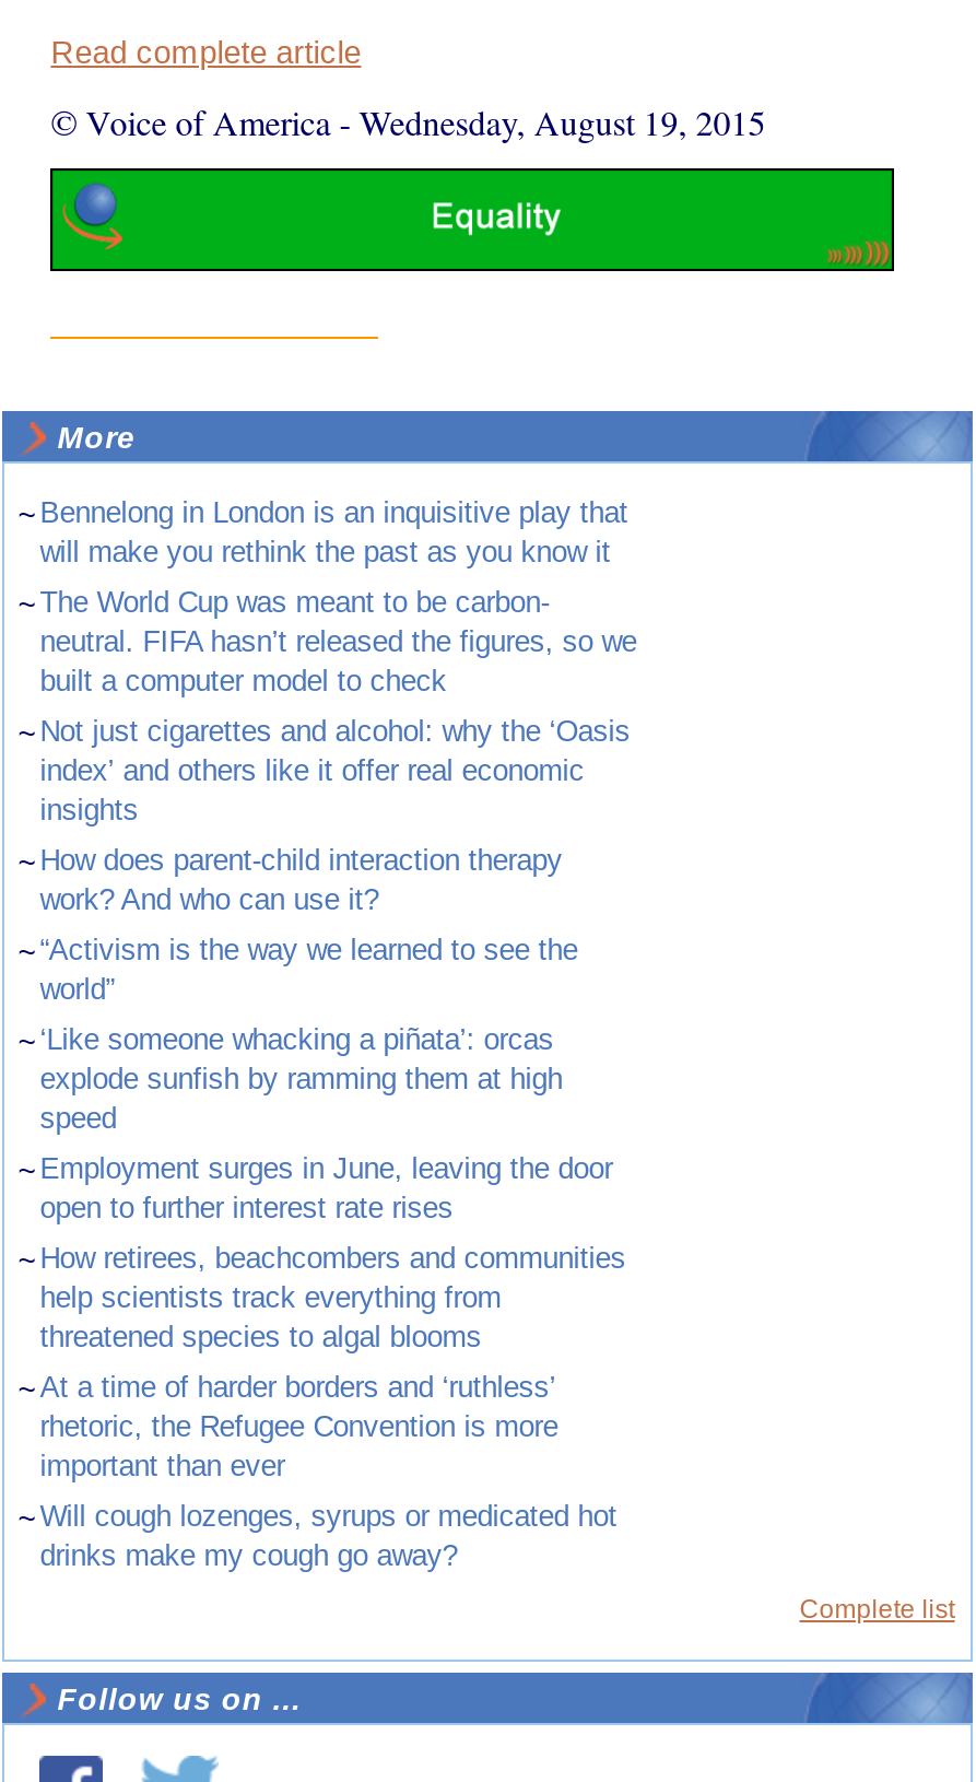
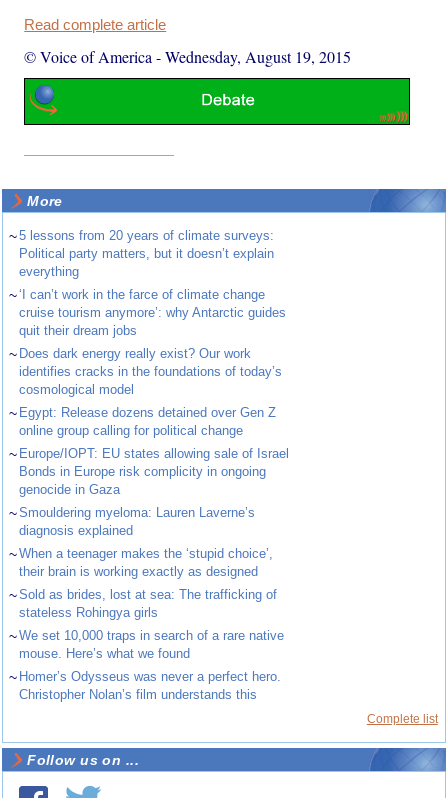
- ~ Bennelong in London is an inquisitive play that
- will make you rethink the past as you know it
+ ~ 5 lessons from 20 years of climate surveys:
+ Political party matters, but it doesn’t explain
+ everything

- ~ The World Cup was meant to be carbon-
- neutral. FIFA hasn’t released the figures, so we
- built a computer model to check
+ ~ ‘I can’t work in the farce of climate change
+ cruise tourism anymore’: why Antarctic guides
+ quit their dream jobs

- ~ Not just cigarettes and alcohol: why the ‘Oasis
- index’ and others like it offer real economic
- insights
+ ~ Does dark energy really exist? Our work
+ identifies cracks in the foundations of today’s
+ cosmological model

- ~ How does parent-child interaction therapy
- work? And who can use it?
+ ~ Egypt: Release dozens detained over Gen Z
+ online group calling for political change

- ~ “Activism is the way we learned to see the
- world”
+ ~ Europe/IOPT: EU states allowing sale of Israel
+ Bonds in Europe risk complicity in ongoing
+ genocide in Gaza

- ~ ‘Like someone whacking a piñata’: orcas
- explode sunfish by ramming them at high
- speed
+ ~ Smouldering myeloma: Lauren Laverne’s
+ diagnosis explained

- ~ Employment surges in June, leaving the door
- open to further interest rate rises
+ ~ When a teenager makes the ‘stupid choice’,
+ their brain is working exactly as designed

- ~ How retirees, beachcombers and communities
- help scientists track everything from
- threatened species to algal blooms
+ ~ Sold as brides, lost at sea: The trafficking of
+ stateless Rohingya girls

- ~ At a time of harder borders and ‘ruthless’
- rhetoric, the Refugee Convention is more
- important than ever
+ ~ We set 10,000 traps in search of a rare native
+ mouse. Here’s what we found

- ~ Will cough lozenges, syrups or medicated hot
- drinks make my cough go away?
+ ~ Homer’s Odysseus was never a perfect hero.
+ Christopher Nolan’s film understands this
